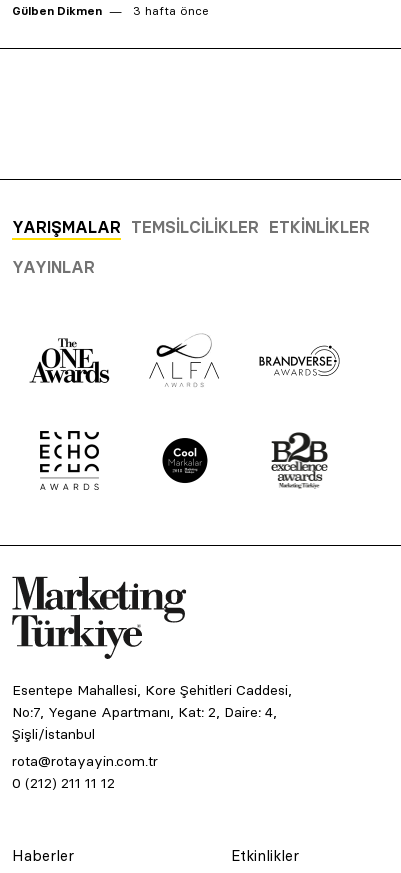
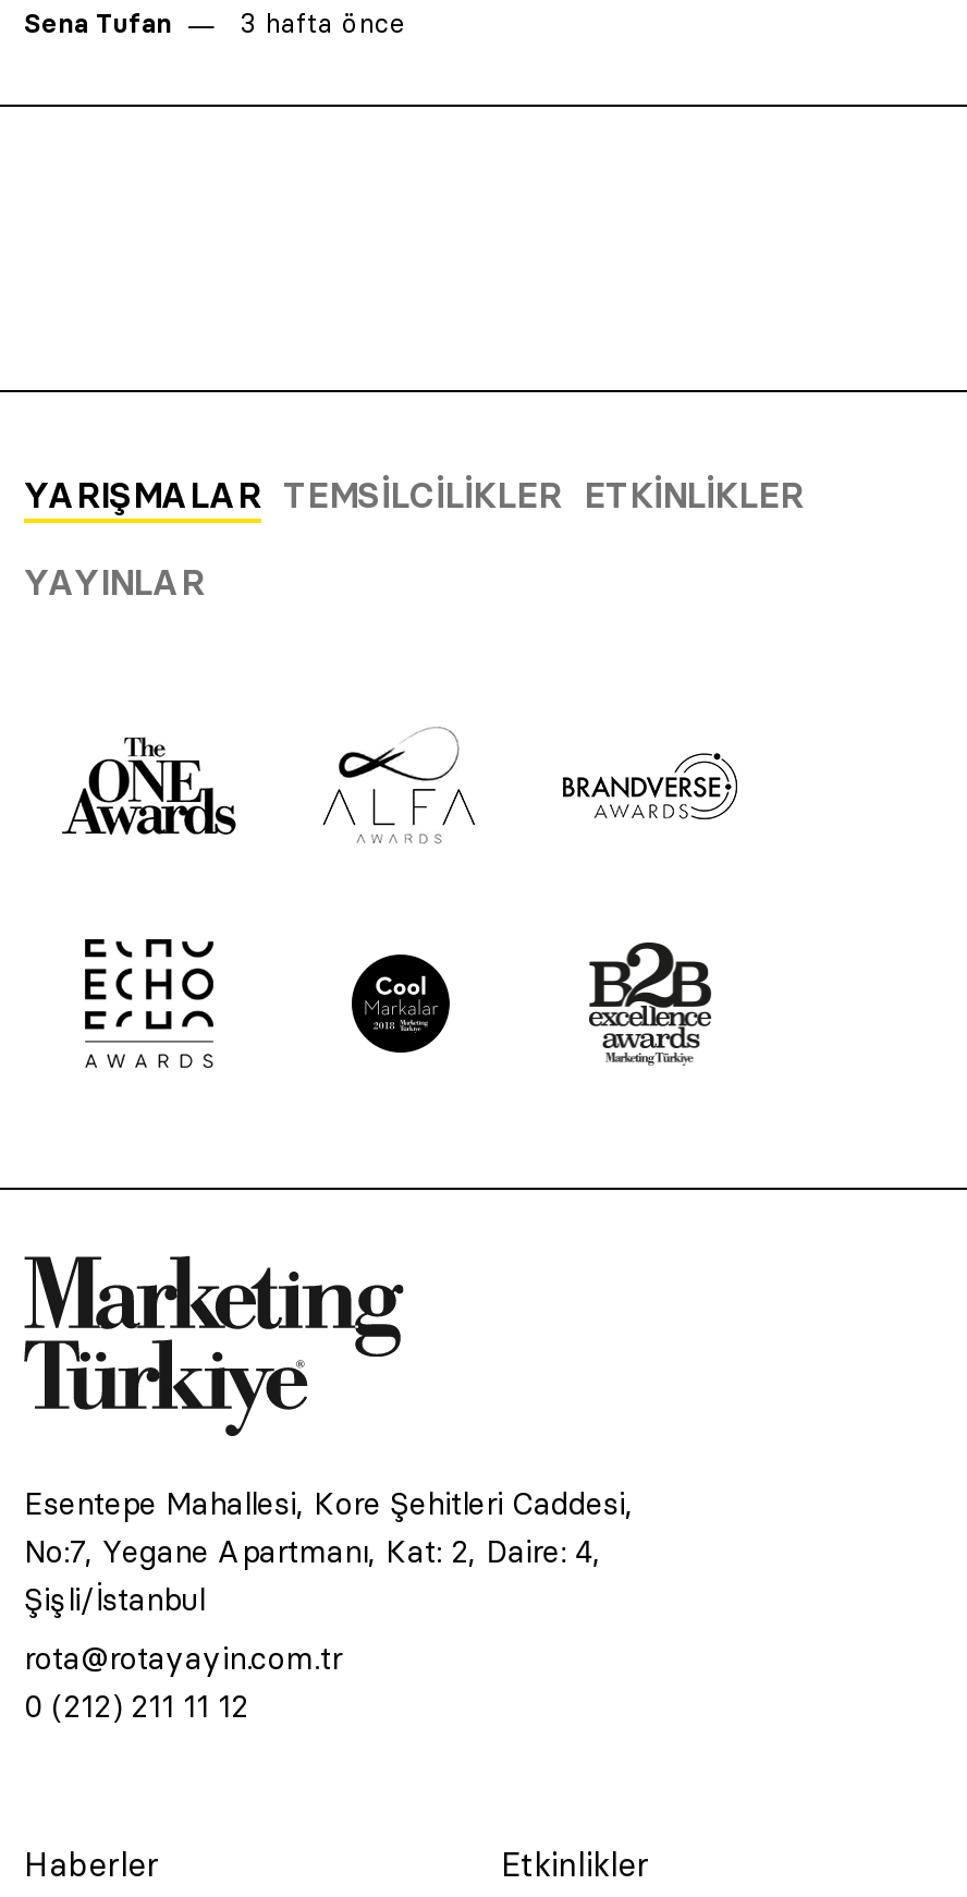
- Gülben Dikmen
+ Sena Tufan
